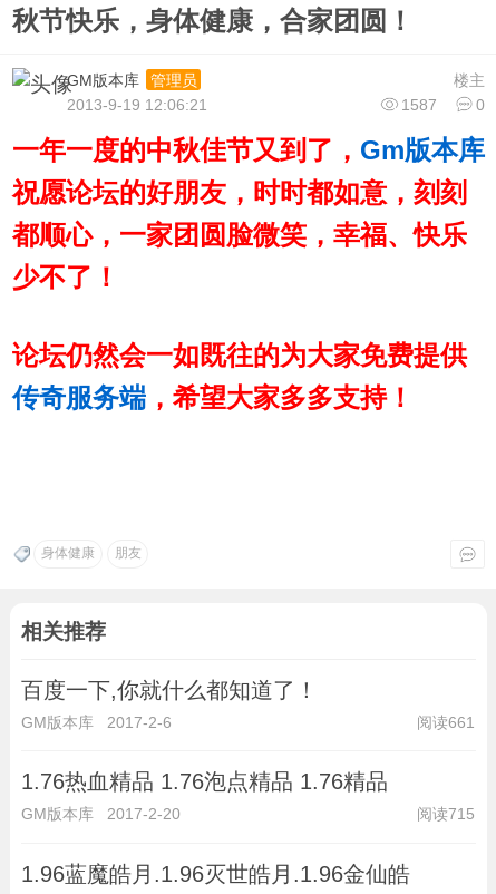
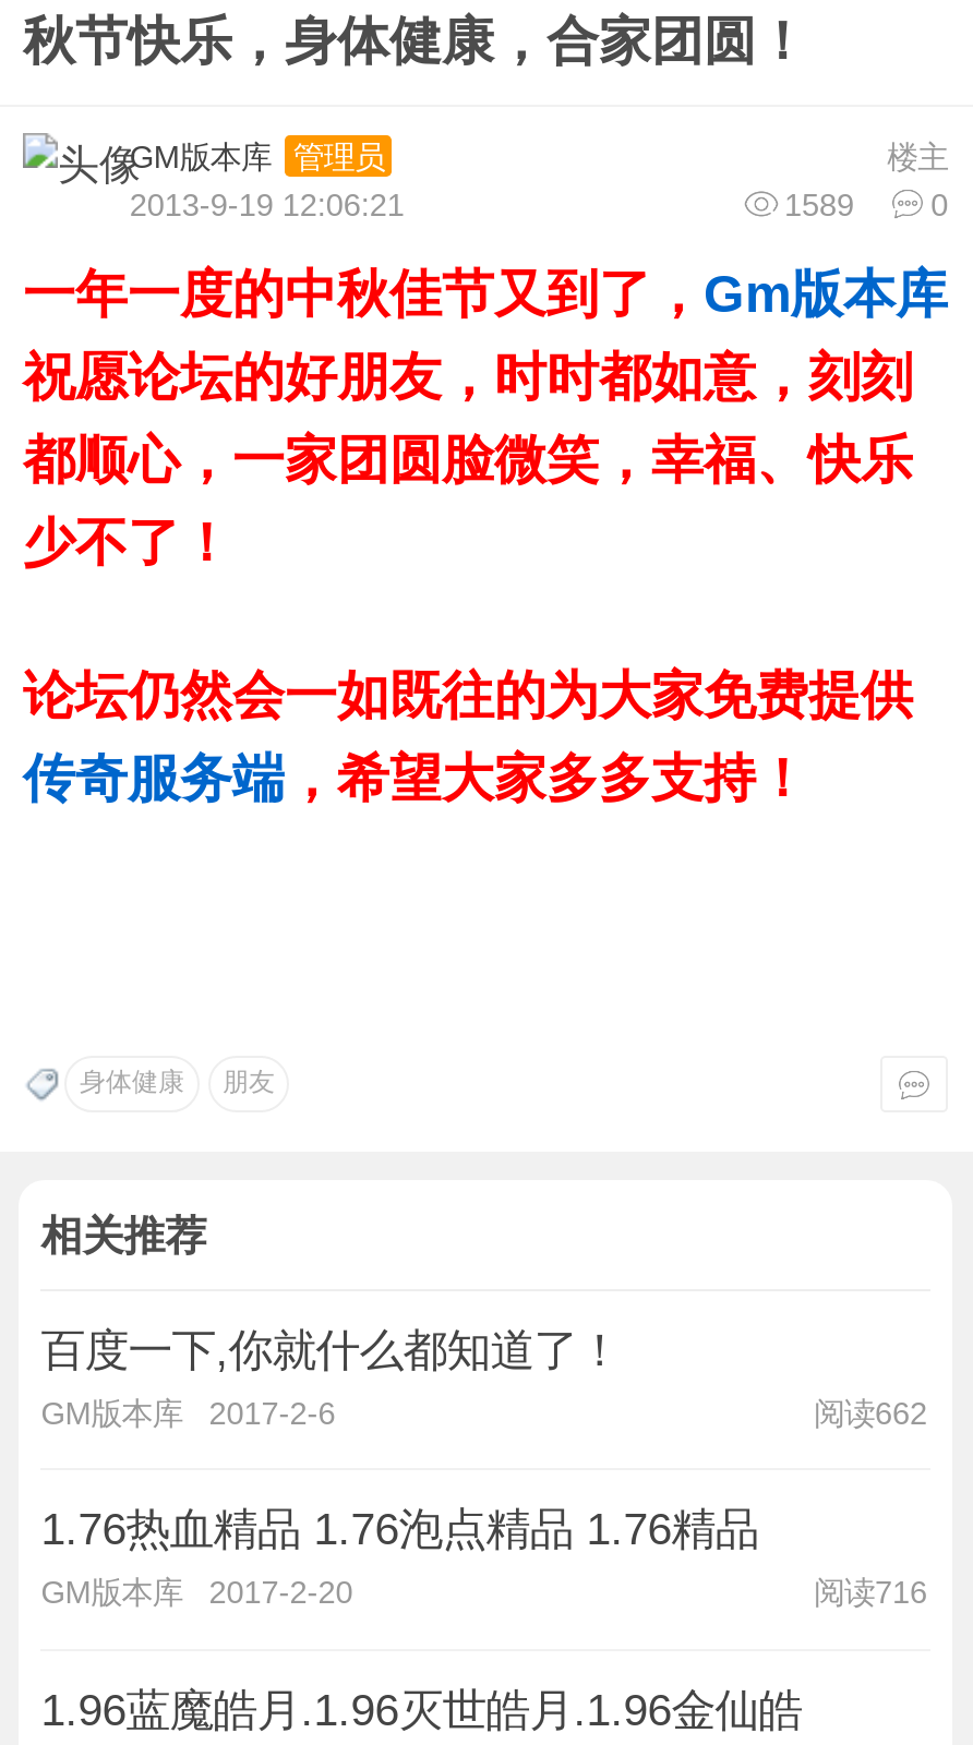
- 1587 0
+ 1589 0

- 阅读661
+ 阅读662

- 阅读715
+ 阅读716
